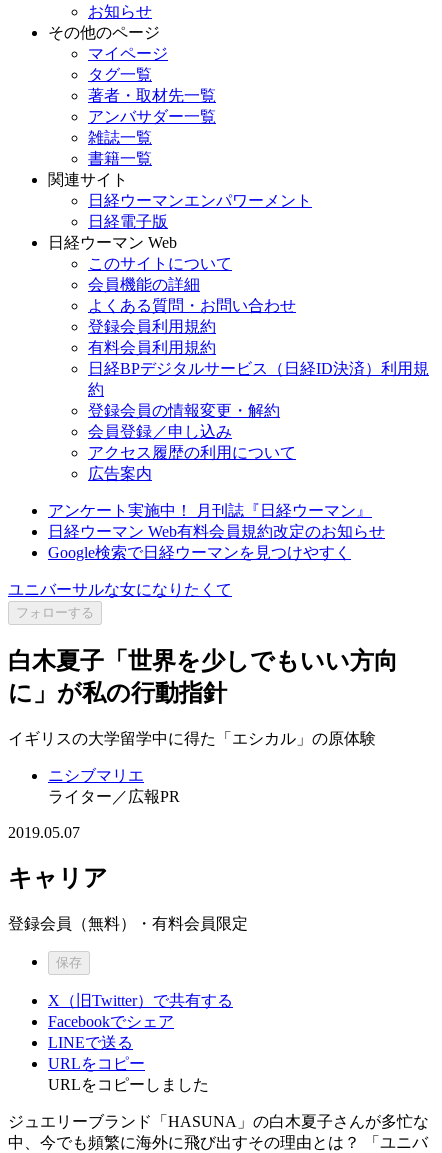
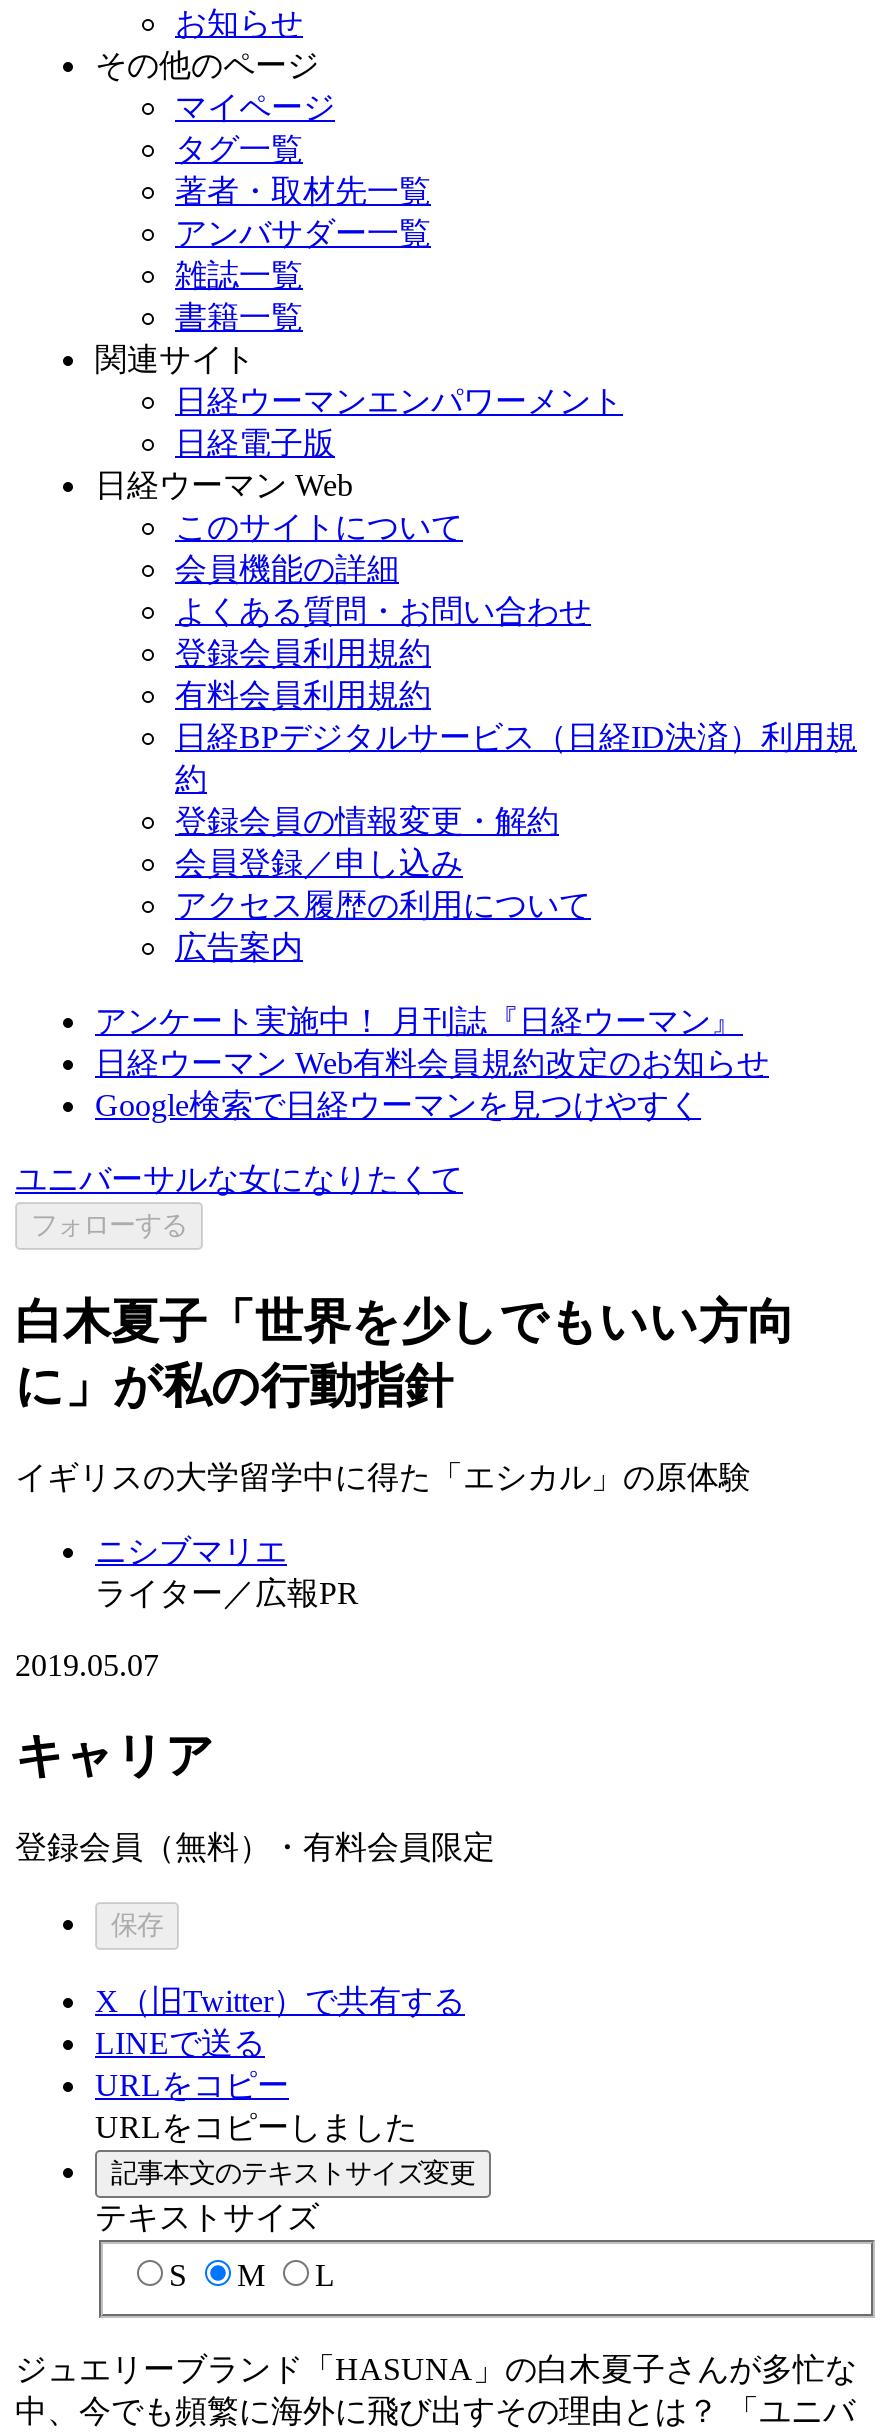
- Facebookでシェア

moved up: LINEで送る | URLをコピー | URLをコピーしました

+ 記事本文のテキストサイズ変更
+ テキストサイズ
+ S
+ M
+ L
